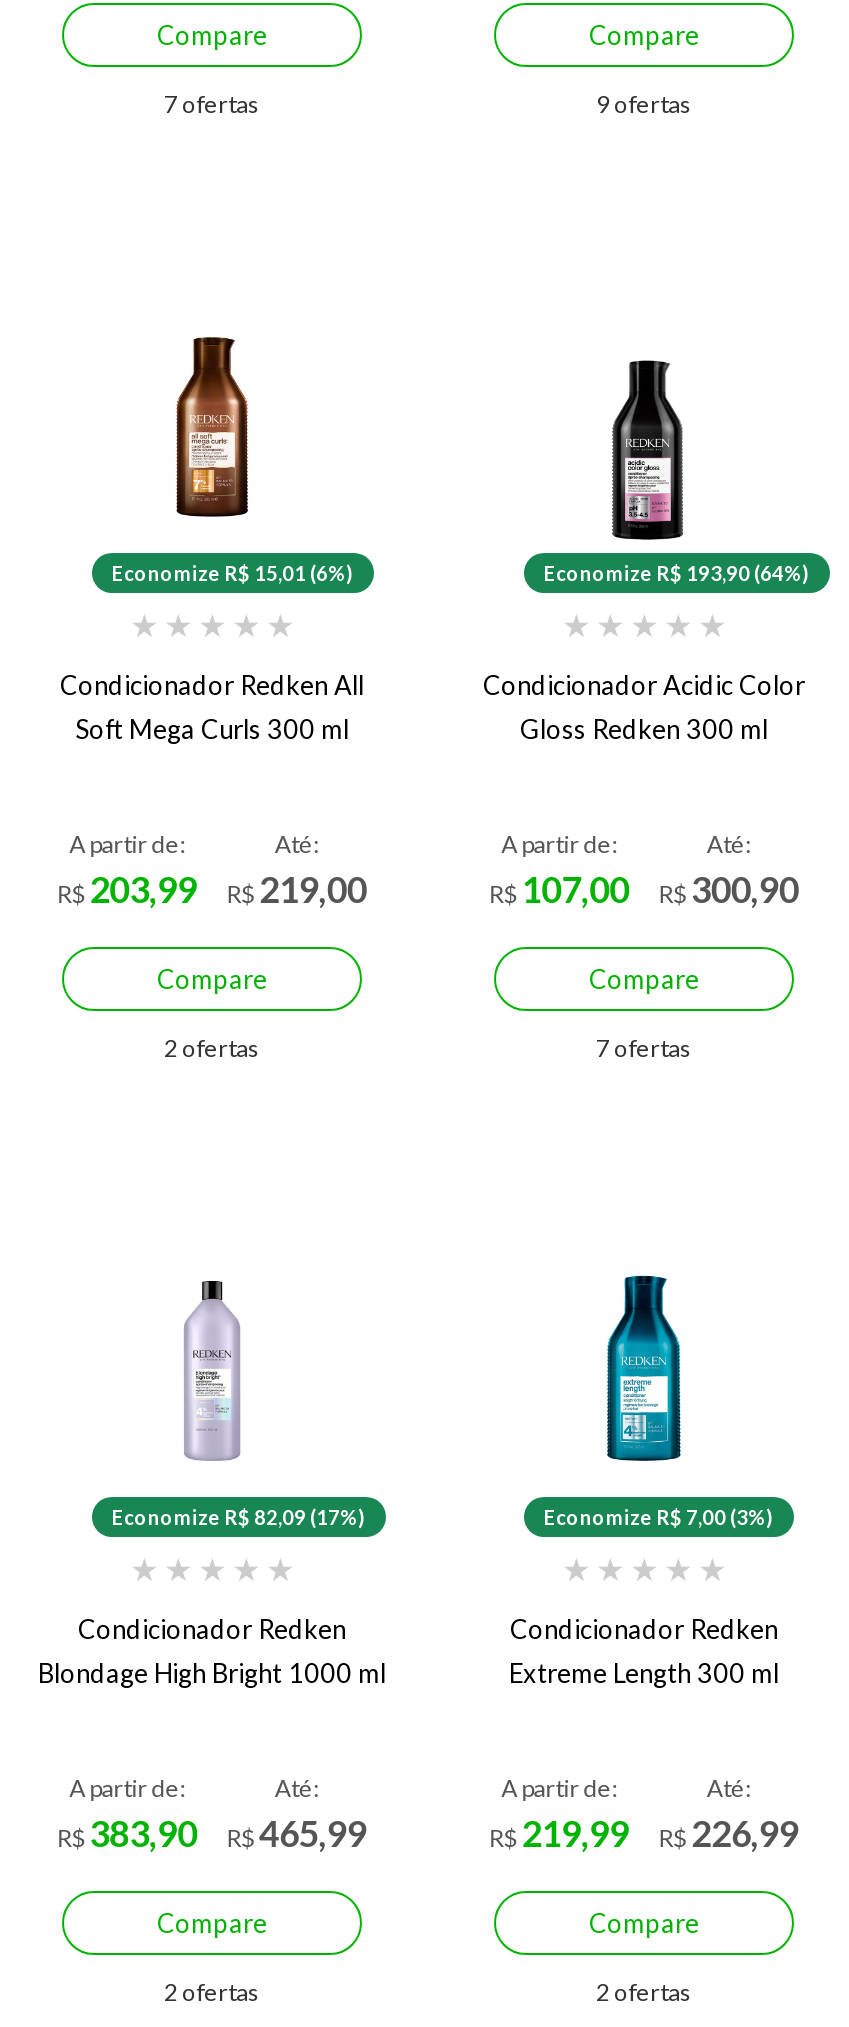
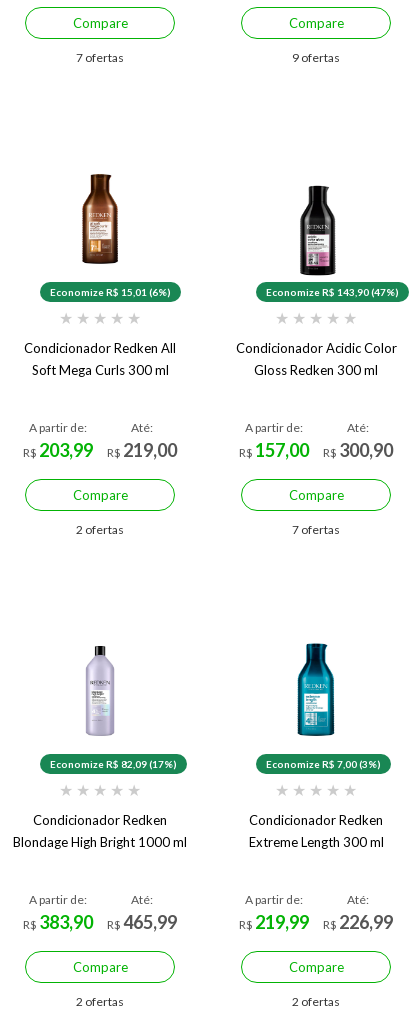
- Economize R$ 193,90 (64%)
+ Economize R$ 143,90 (47%)

- R$107,00 R$300,90
+ R$157,00 R$300,90
